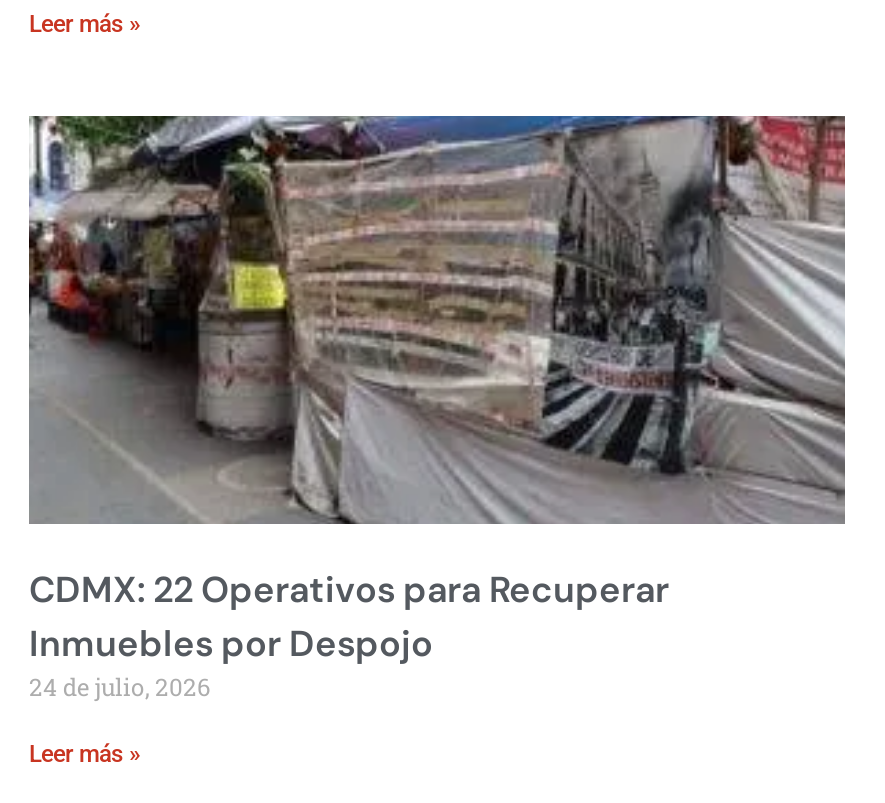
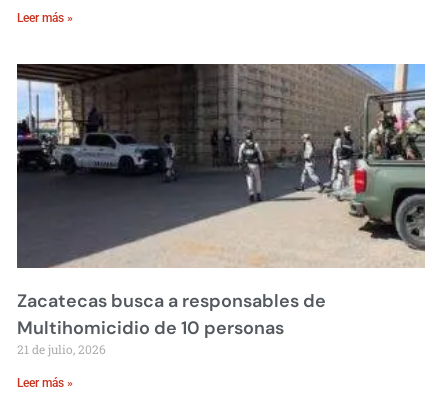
- [image]
- CDMX: 22 Operativos para Recuperar
- Inmuebles por Despojo
- 24 de julio, 2026
+ [image]
+ Zacatecas busca a responsables de
+ Multihomicidio de 10 personas
+ 21 de julio, 2026
